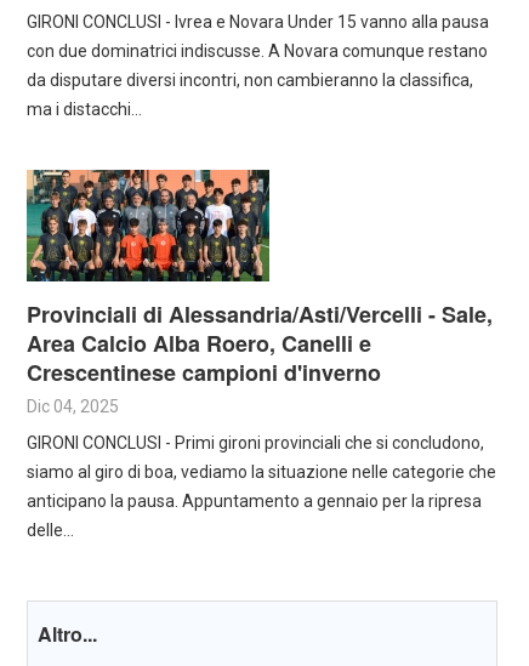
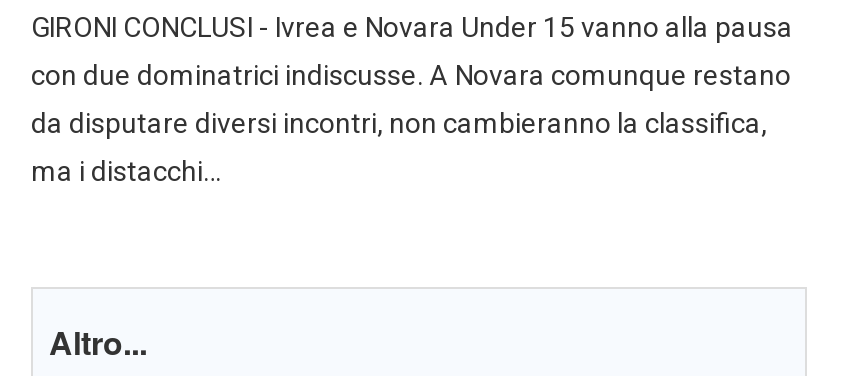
- [image]
- Provinciali di Alessandria/Asti/Vercelli - Sale,
- Area Calcio Alba Roero, Canelli e
- Crescentinese campioni d'inverno
- Dic 04, 2025
- GIRONI CONCLUSI - Primi gironi provinciali che si concludono,
- siamo al giro di boa, vediamo la situazione nelle categorie che
- anticipano la pausa. Appuntamento a gennaio per la ripresa
- delle…
